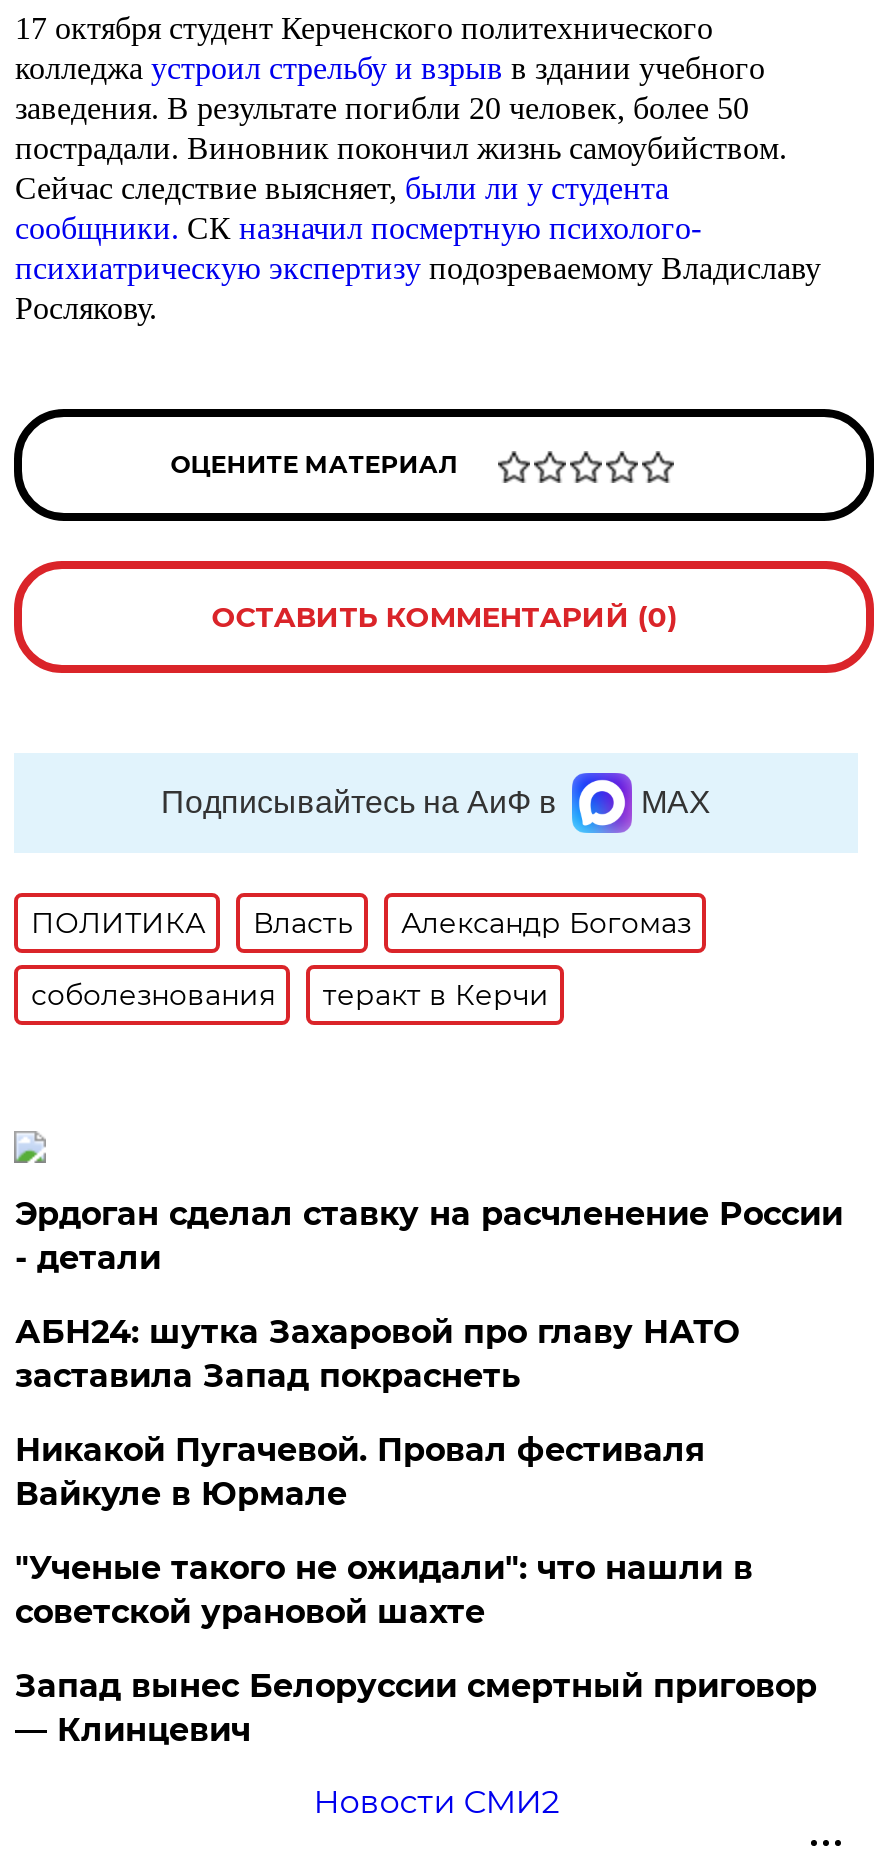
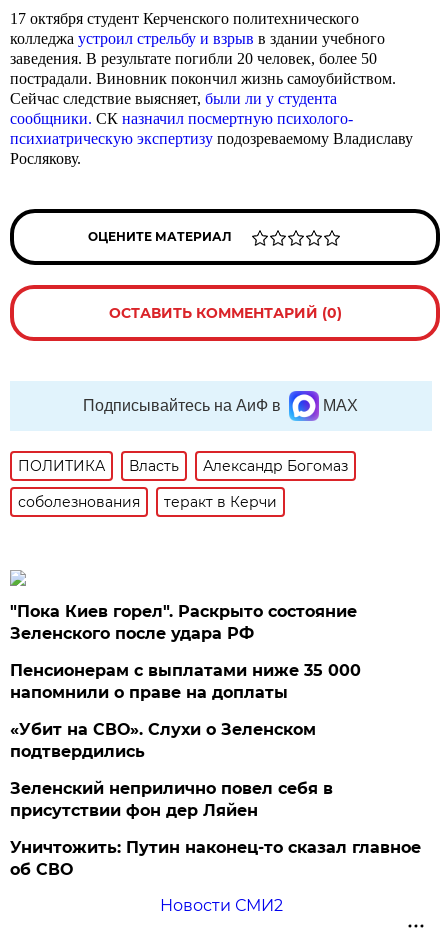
- Эрдоган сделал ставку на расчленение России
- - детали
+ "Пока Киев горел". Раскрыто состояние
+ Зеленского после удара РФ

- АБН24: шутка Захаровой про главу НАТО
- заставила Запад покраснеть
+ Пенсионерам с выплатами ниже 35 000
+ напомнили о праве на доплаты

- Никакой Пугачевой. Провал фестиваля
- Вайкуле в Юрмале
+ «Убит на СВО». Слухи о Зеленском
+ подтвердились

- "Ученые такого не ожидали": что нашли в
- советской урановой шахте
+ Зеленский неприлично повел cебя в
+ присутствии фон дер Ляйен

- Запад вынес Белоруссии смертный приговор
- — Клинцевич
+ Уничтожить: Путин наконец-то сказал главное
+ об СВО
